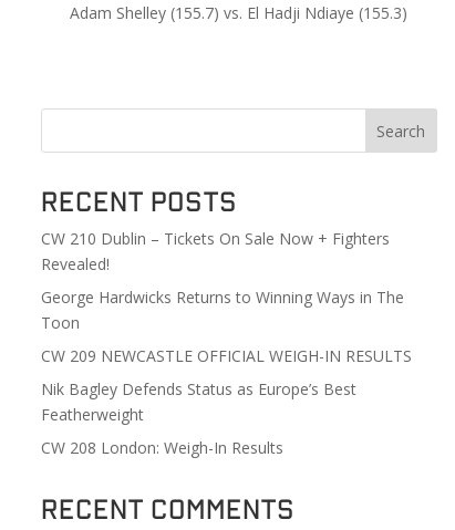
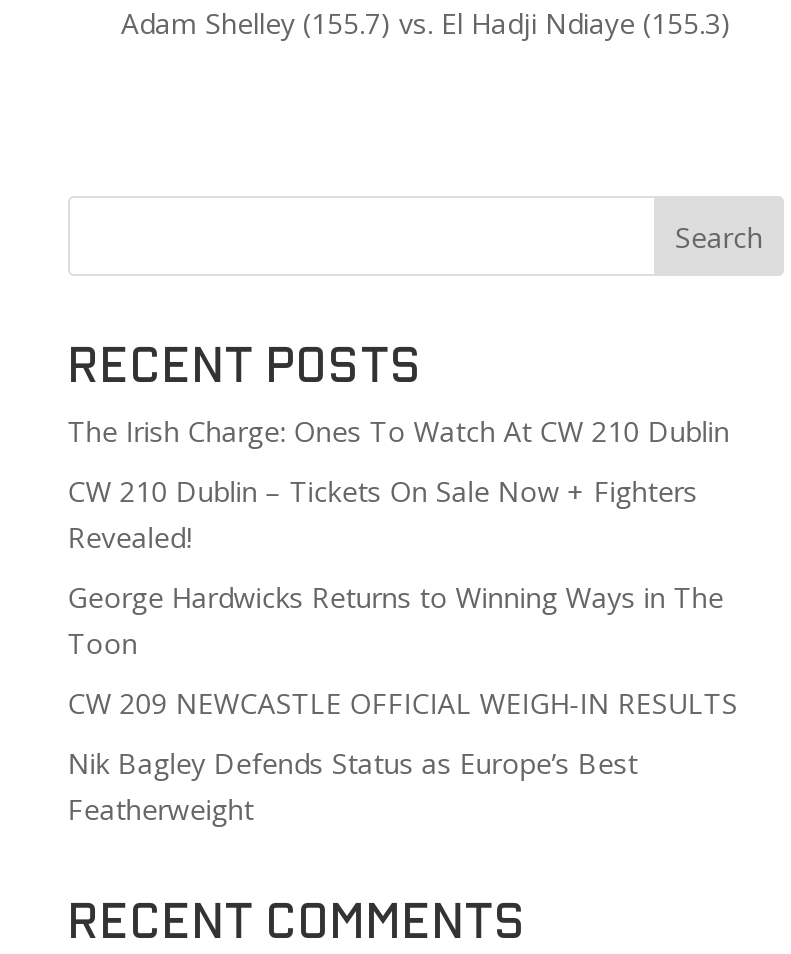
+ The Irish Charge: Ones To Watch At CW 210 Dublin

moved down: CW 210 Dublin – Tickets On Sale Now + Fighters | Revealed! | George Hardwicks Returns to Winning Ways in The | Toon | CW 209 NEWCASTLE OFFICIAL WEIGH-IN RESULTS | Nik Bagley Defends Status as Europe’s Best | Featherweight

- CW 208 London: Weigh-In Results
